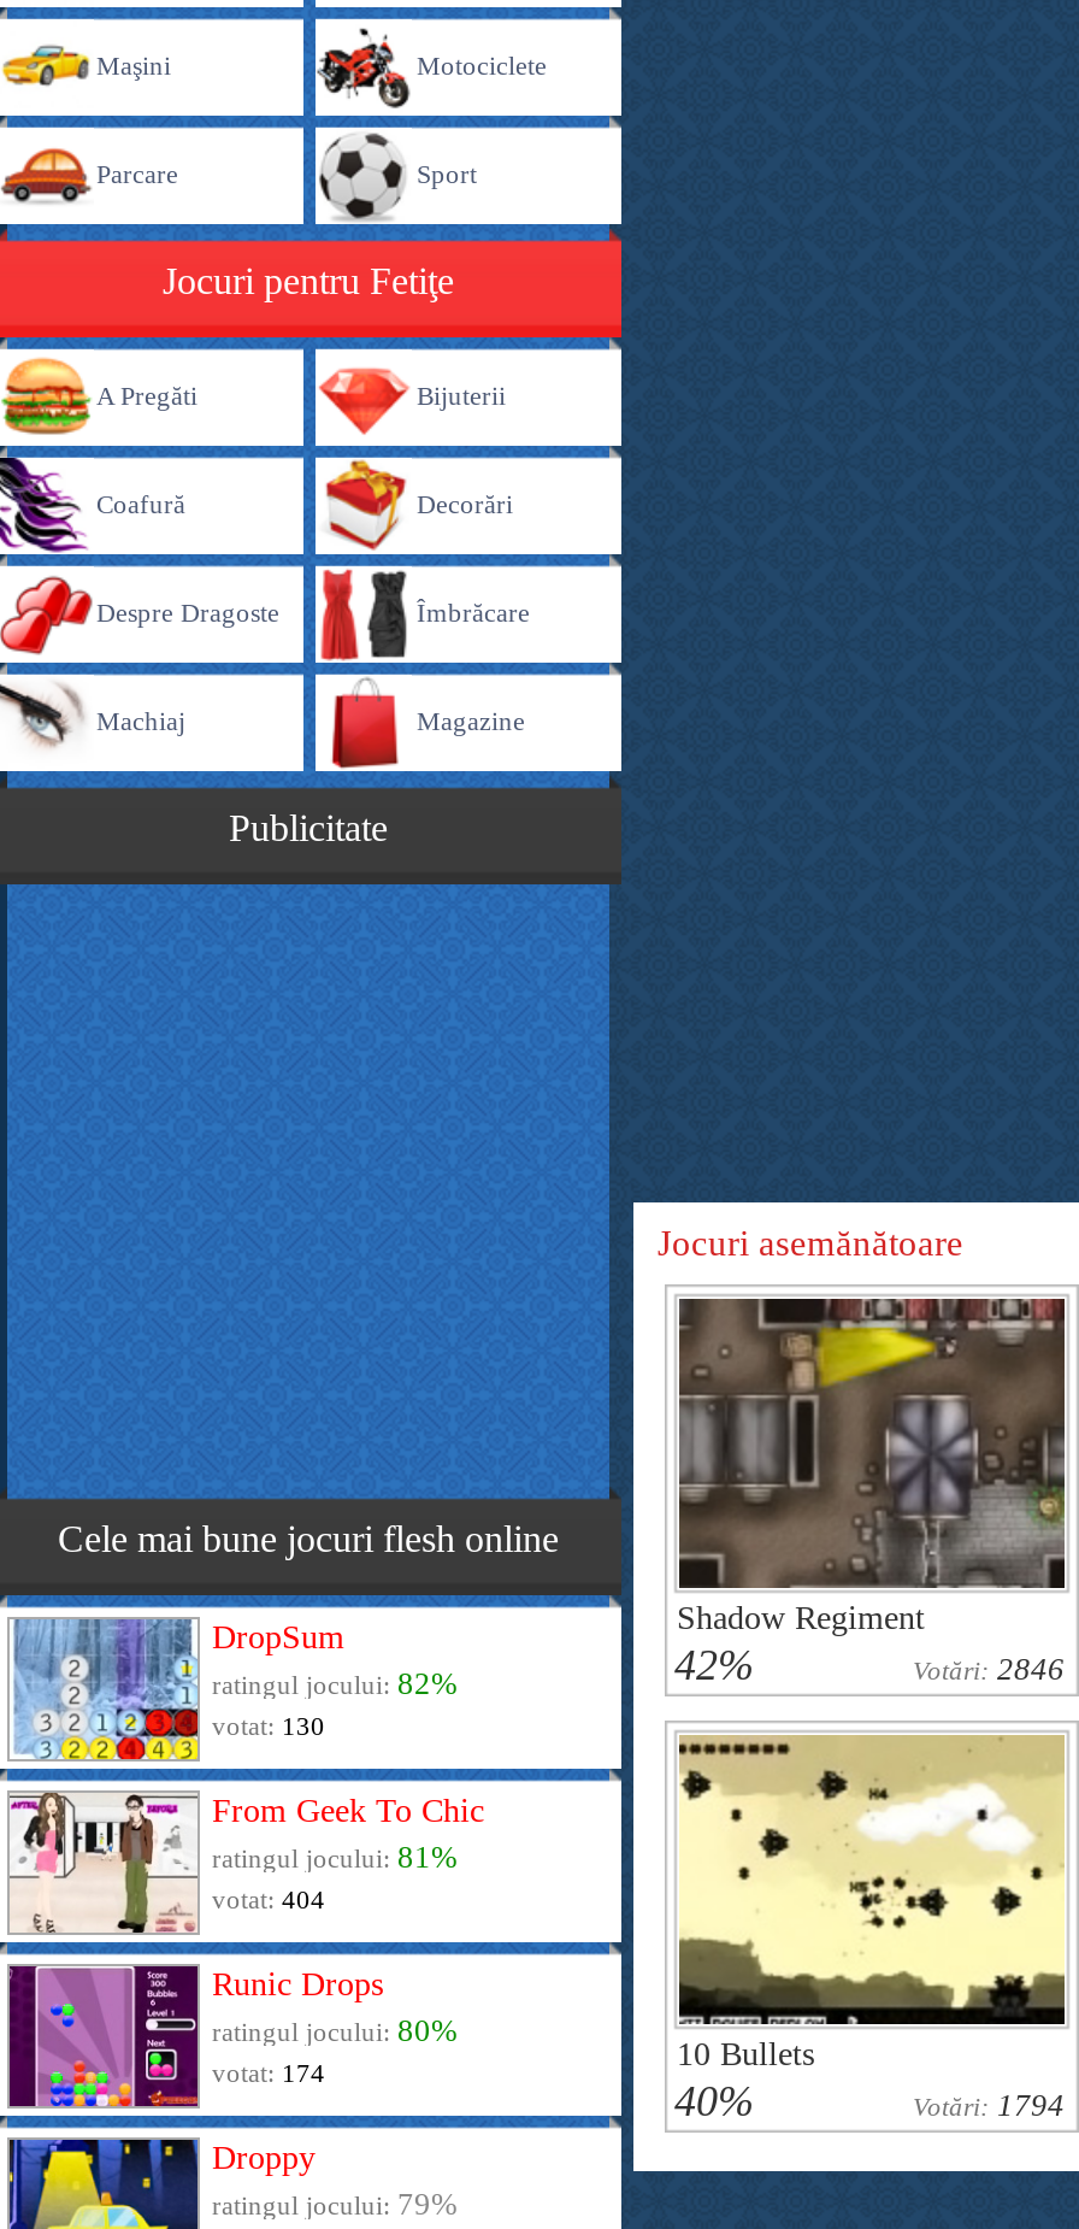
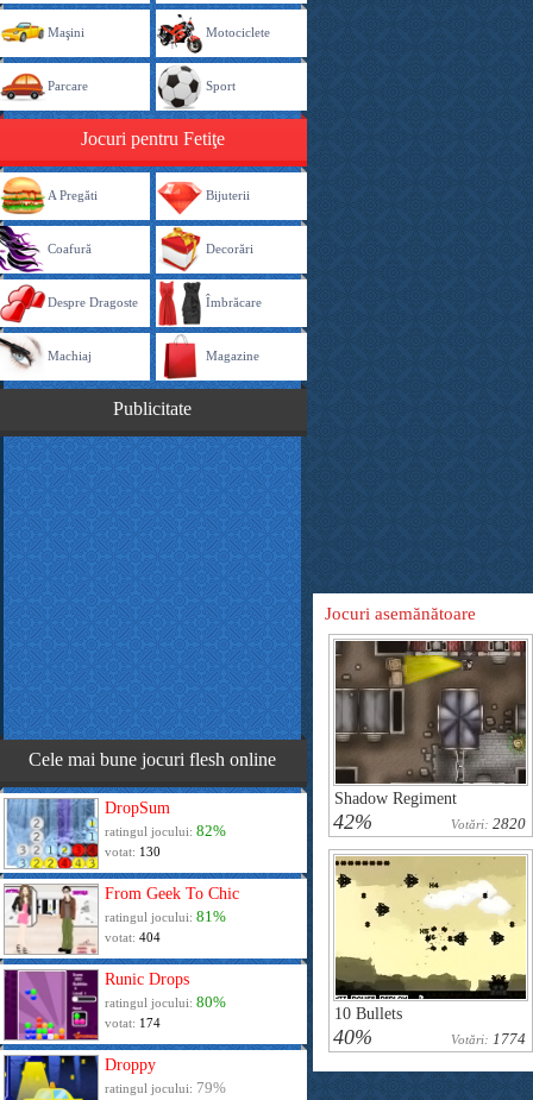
- Votări: 2846
+ Votări: 2820

- Votări: 1794
+ Votări: 1774
